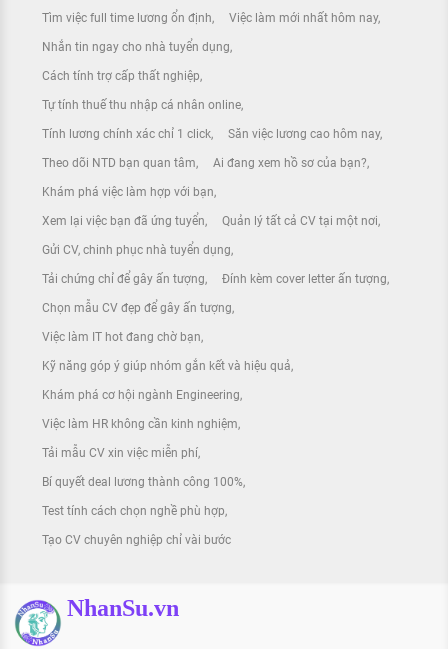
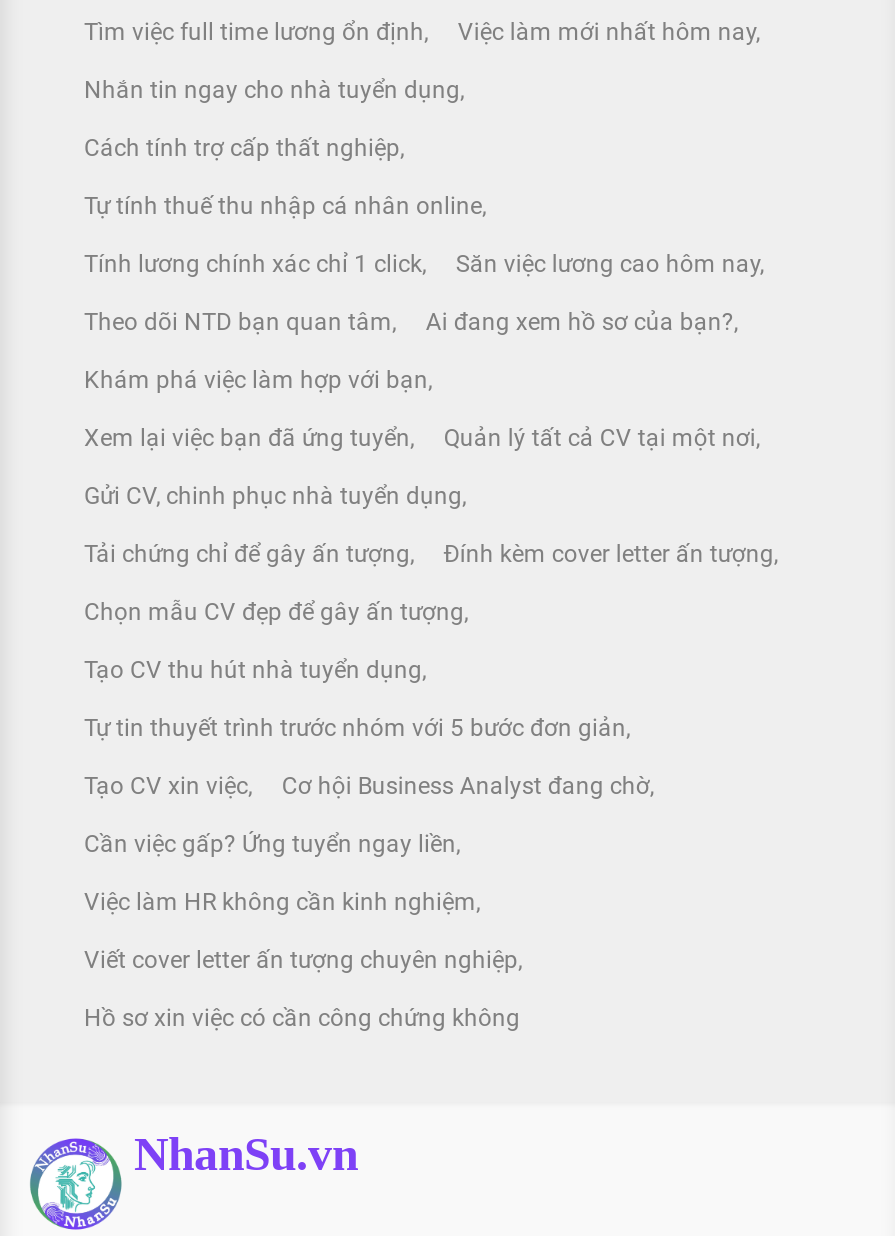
- Việc làm IT hot đang chờ bạn
- Kỹ năng góp ý giúp nhóm gắn kết và hiệu quả
- Khám phá cơ hội ngành Engineering
+ Tạo CV thu hút nhà tuyển dụng
+ Tự tin thuyết trình trước nhóm với 5 bước đơn giản
+ Tạo CV xin việc
+ Cơ hội Business Analyst đang chờ
+ Cần việc gấp? Ứng tuyển ngay liền

moved down: Việc làm HR không cần kinh nghiệm

- Tải mẫu CV xin việc miễn phí
- Bí quyết deal lương thành công 100%
- Test tính cách chọn nghề phù hợp
- Tạo CV chuyên nghiệp chỉ vài bước
+ Viết cover letter ấn tượng chuyên nghiệp
+ Hồ sơ xin việc có cần công chứng không
